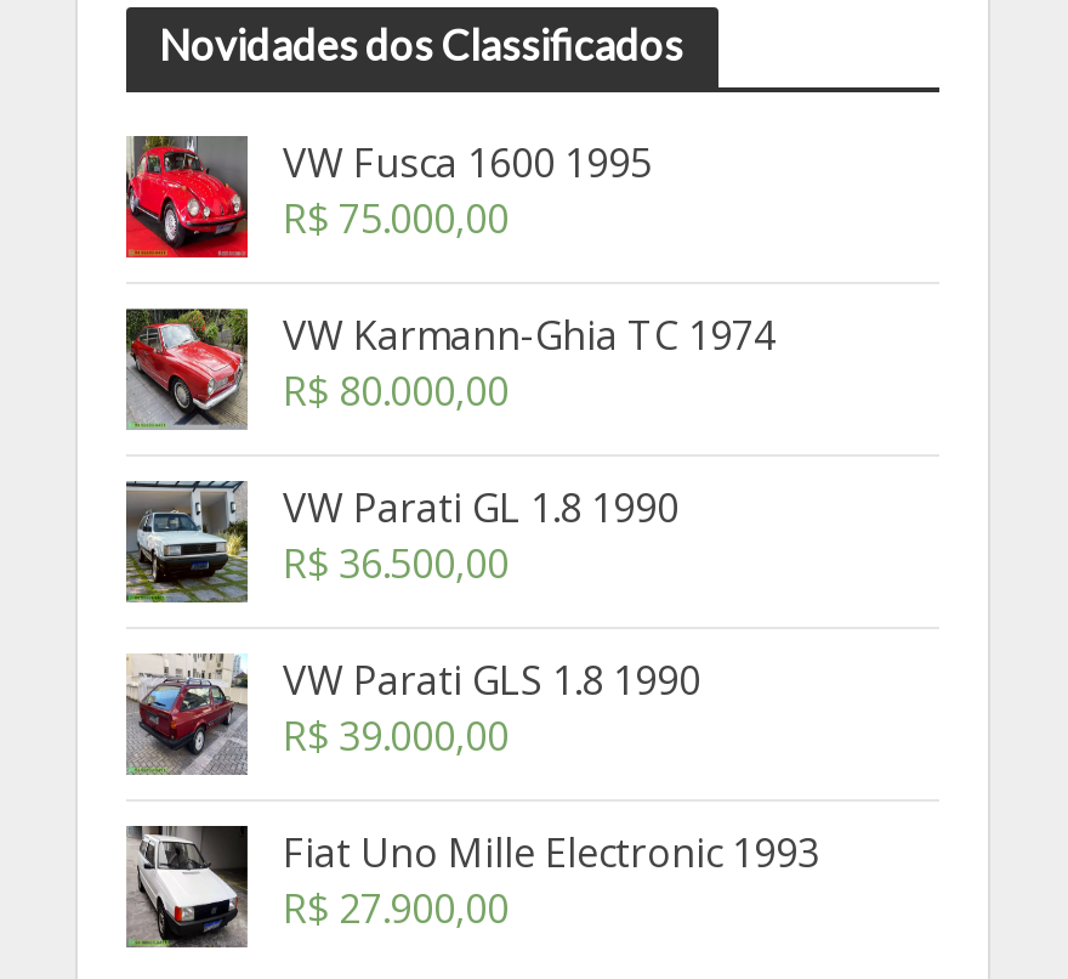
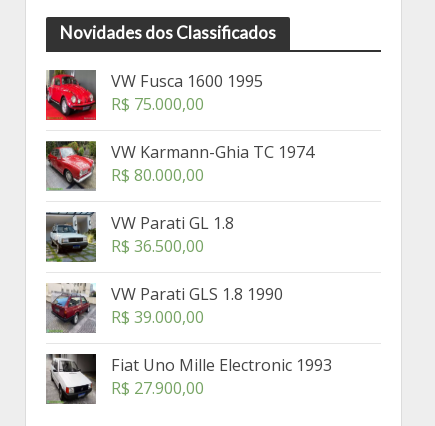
- VW Parati GL 1.8 1990
+ VW Parati GL 1.8
